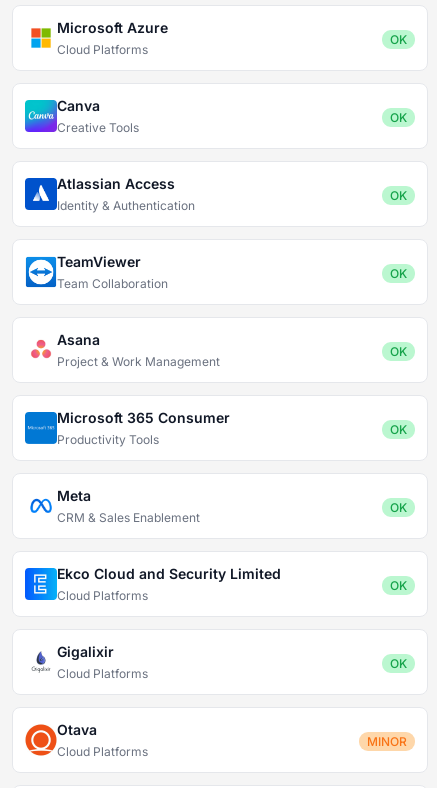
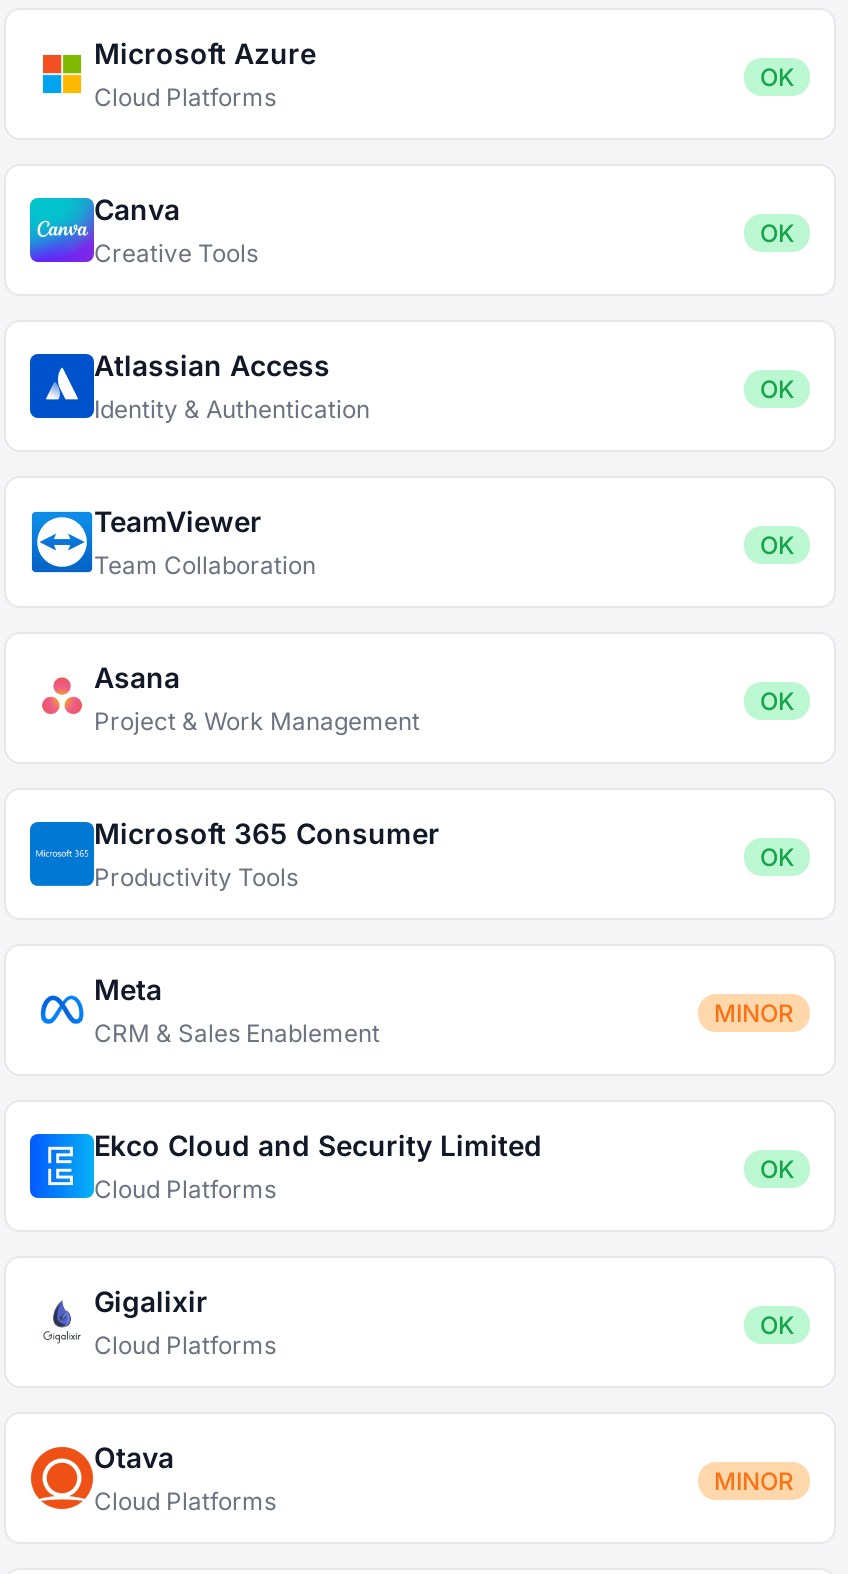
- OK
+ MINOR
